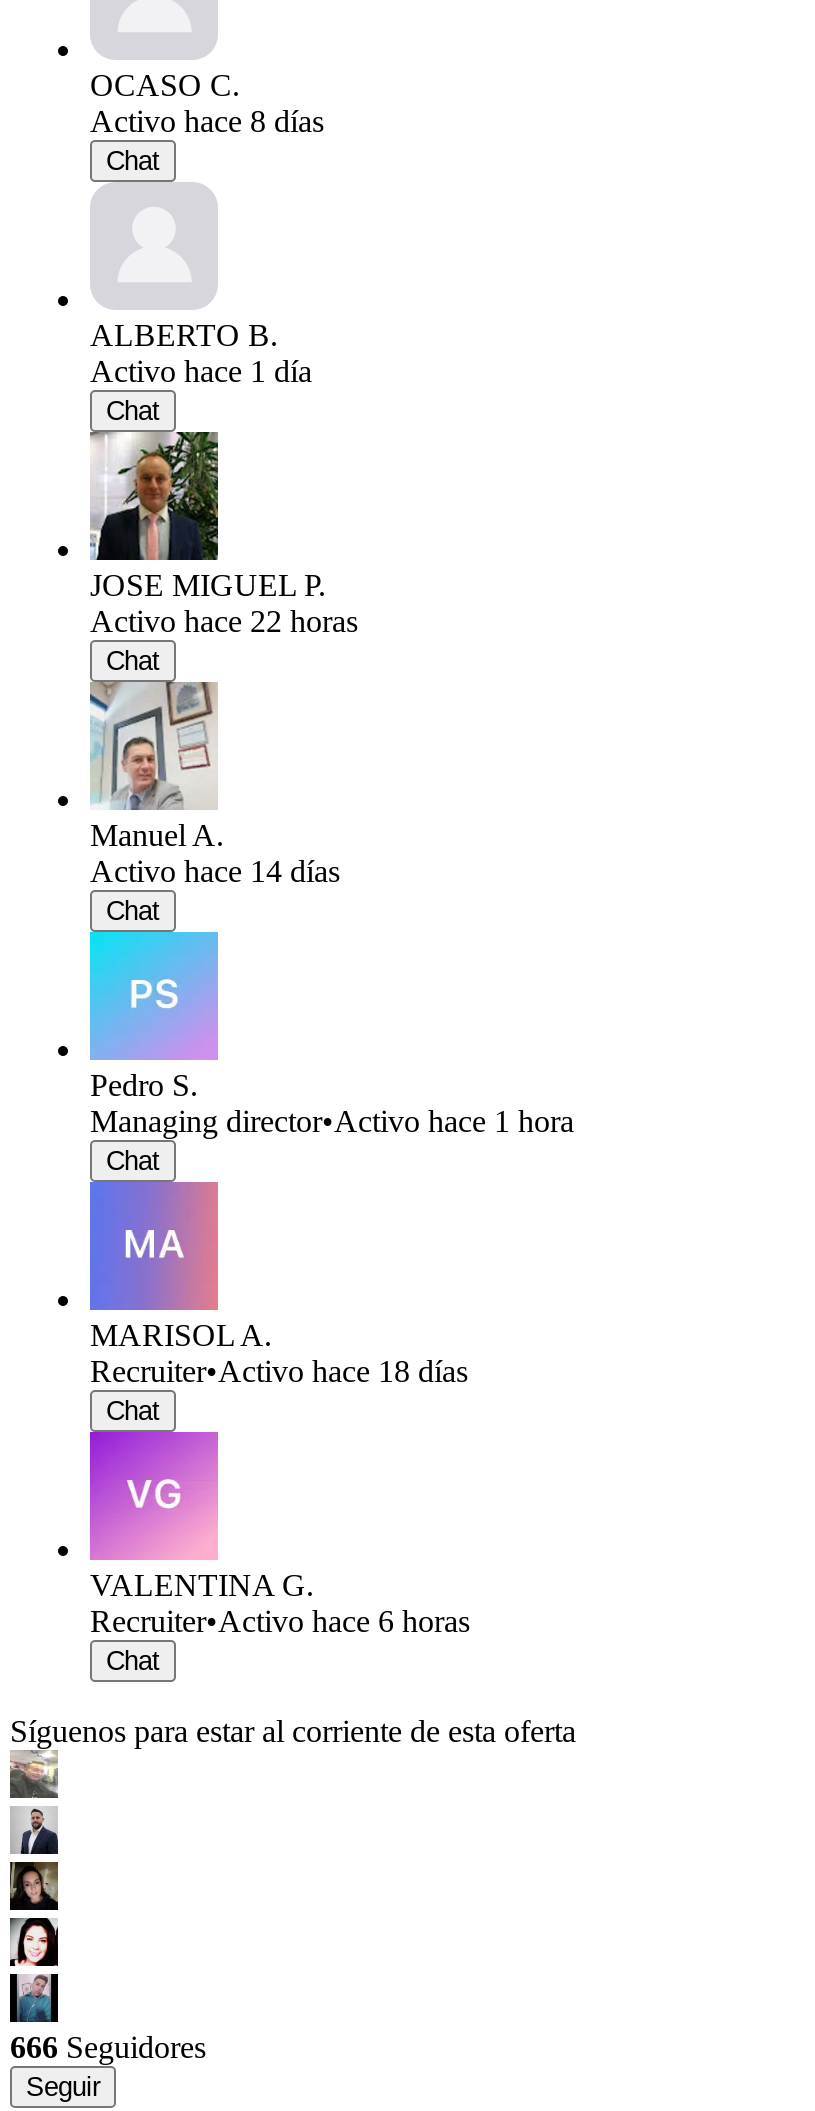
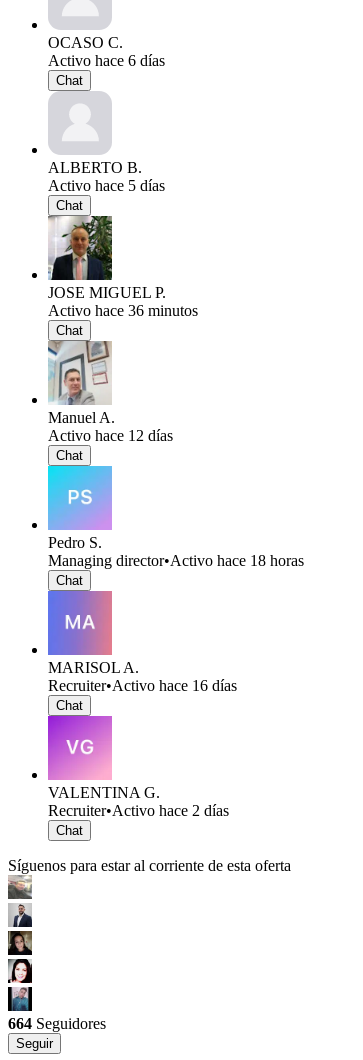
- Activo hace 8 días
+ Activo hace 6 días

- Activo hace 1 día
+ Activo hace 5 días

- Activo hace 22 horas
+ Activo hace 36 minutos

- Activo hace 14 días
+ Activo hace 12 días

- Managing director•Activo hace 1 hora
+ Managing director•Activo hace 18 horas

- Recruiter•Activo hace 18 días
+ Recruiter•Activo hace 16 días

- Recruiter•Activo hace 6 horas
+ Recruiter•Activo hace 2 días

- 666 Seguidores
+ 664 Seguidores
